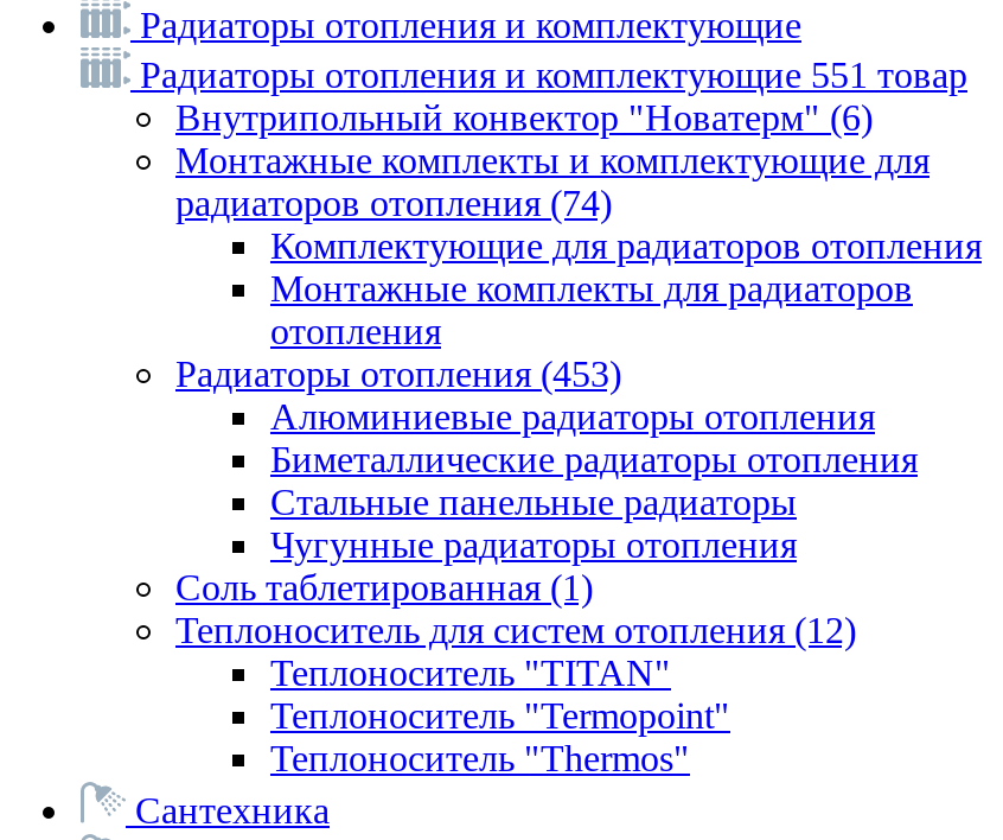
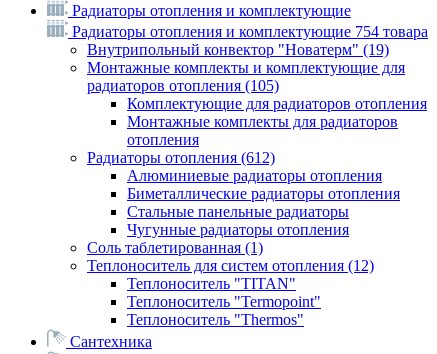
- Радиаторы отопления и комплектующие 551 товар
+ Радиаторы отопления и комплектующие 754 товара

- Внутрипольный конвектор "Новатерм" (6)
+ Внутрипольный конвектор "Новатерм" (19)

- радиаторов отопления (74)
+ радиаторов отопления (105)

- Радиаторы отопления (453)
+ Радиаторы отопления (612)
